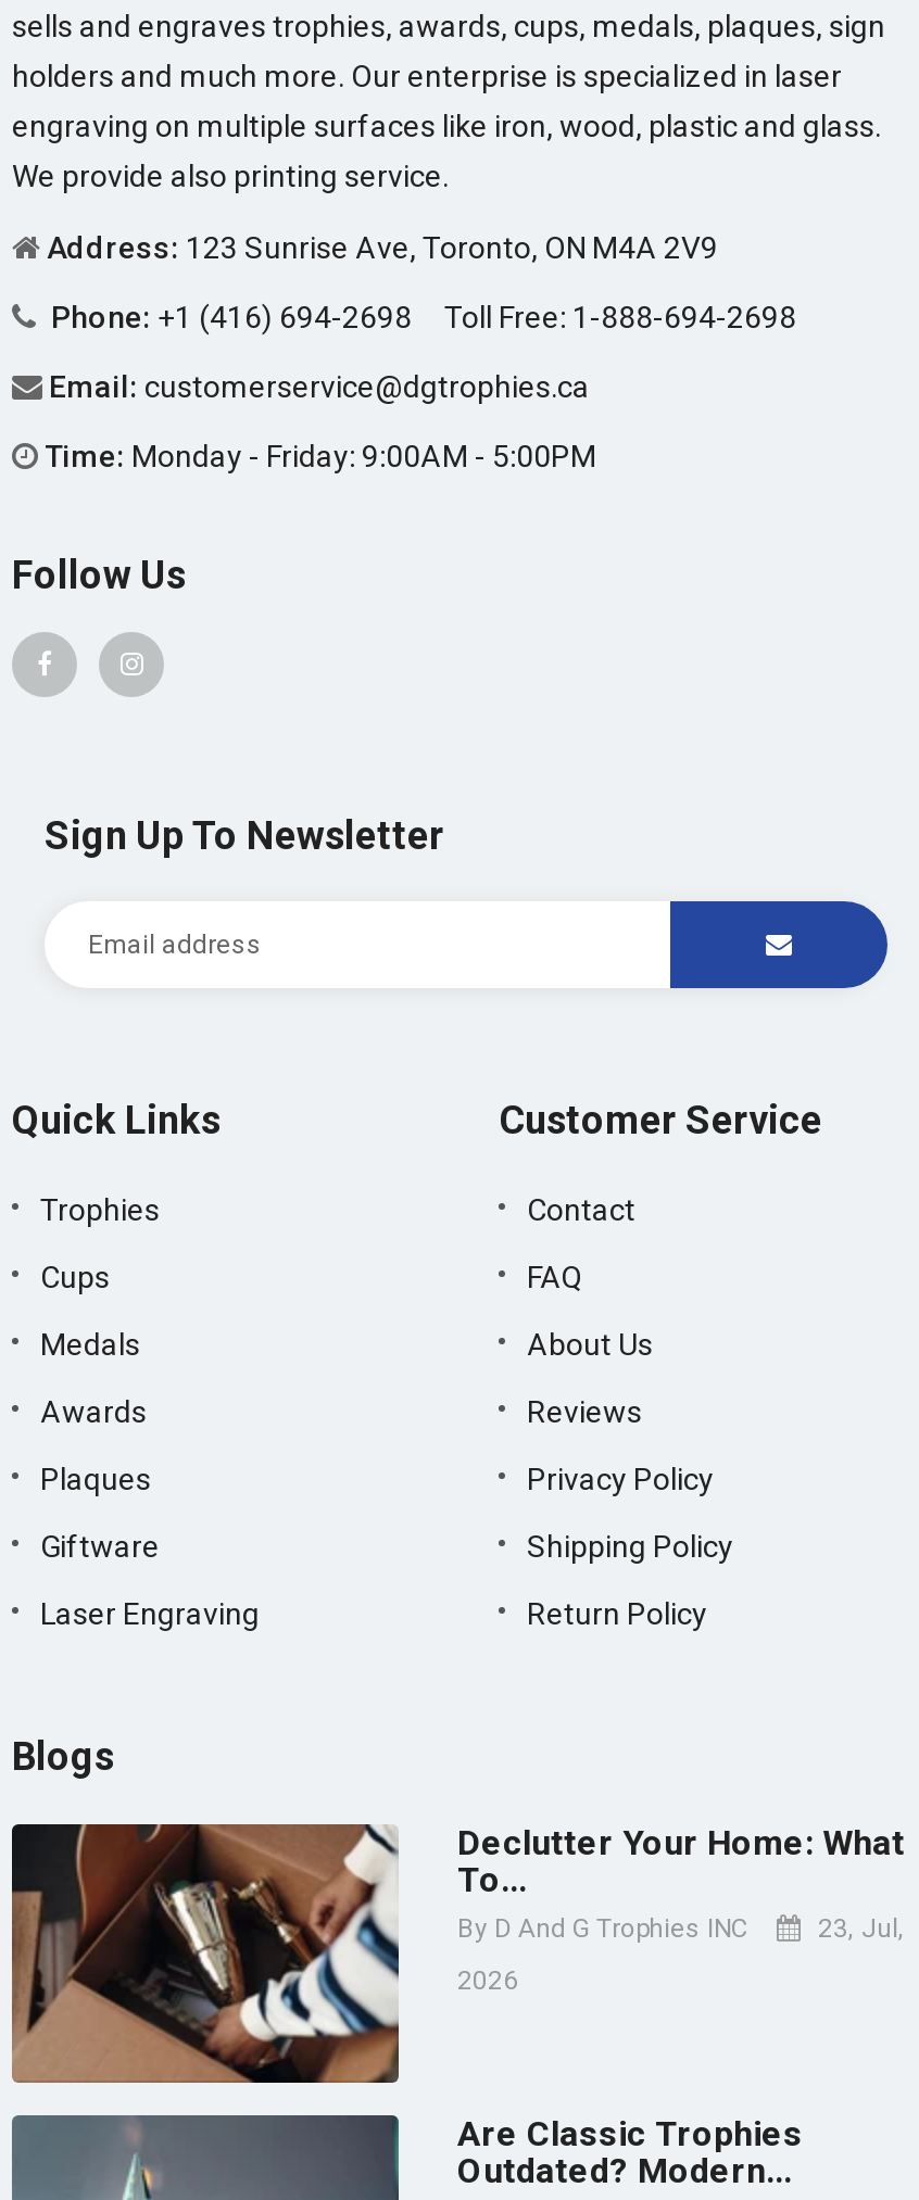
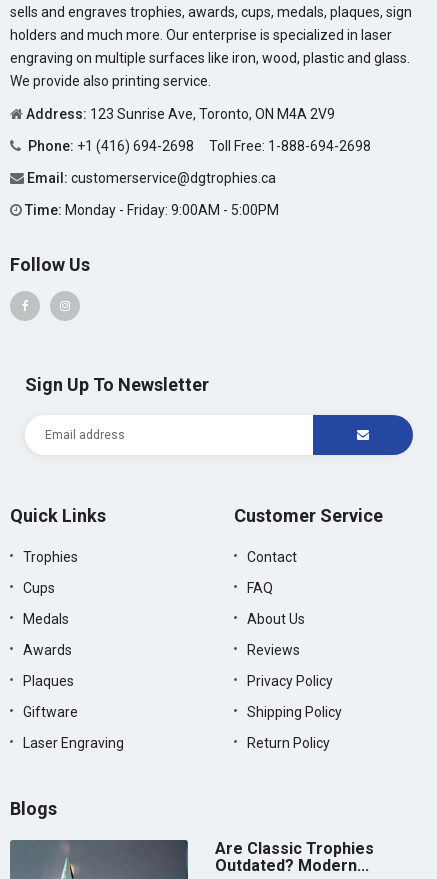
- [image]
- Declutter Your Home: What
- To...
- By D And G Trophies INC
- 23, Jul,
- 2026
